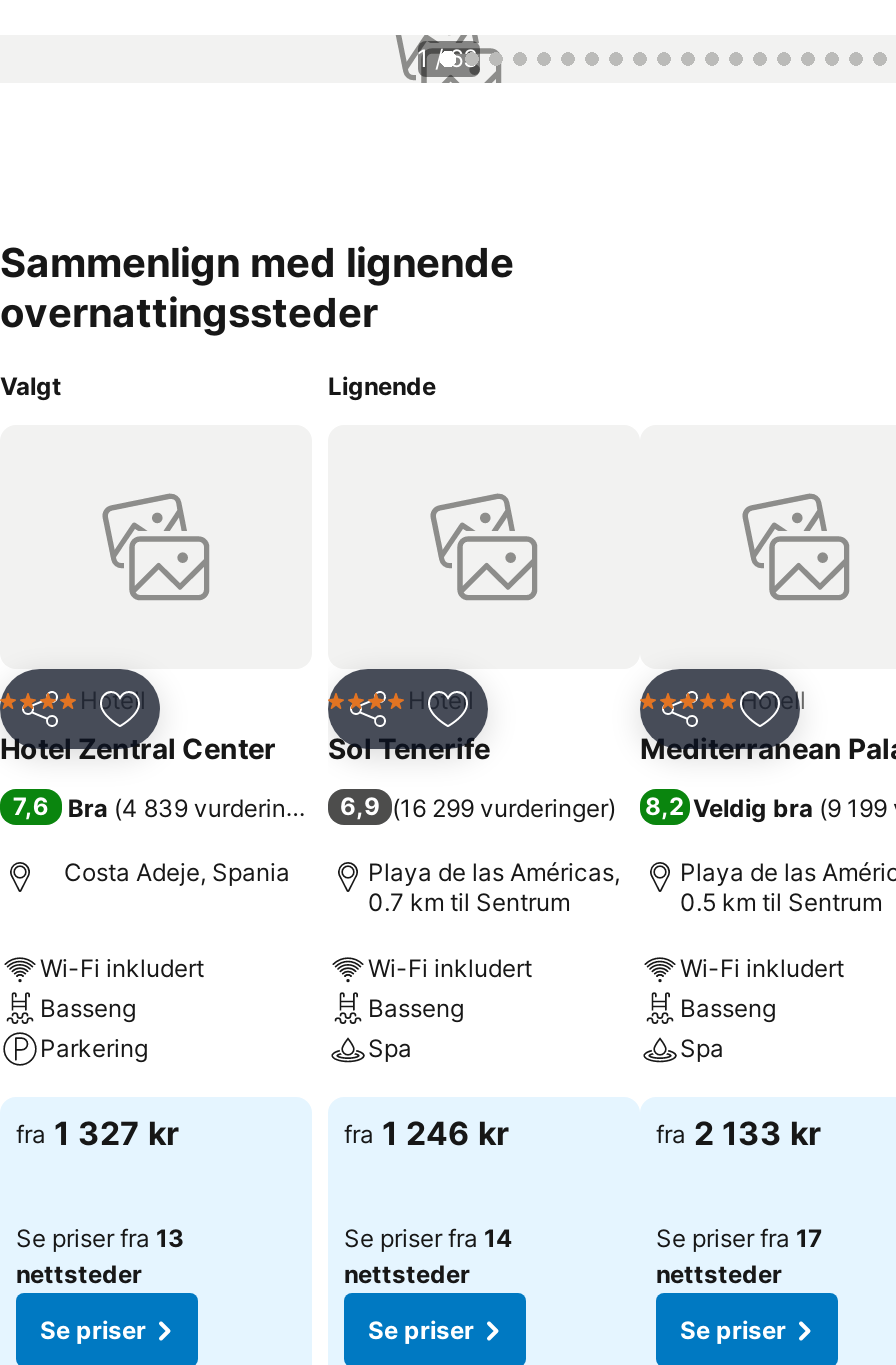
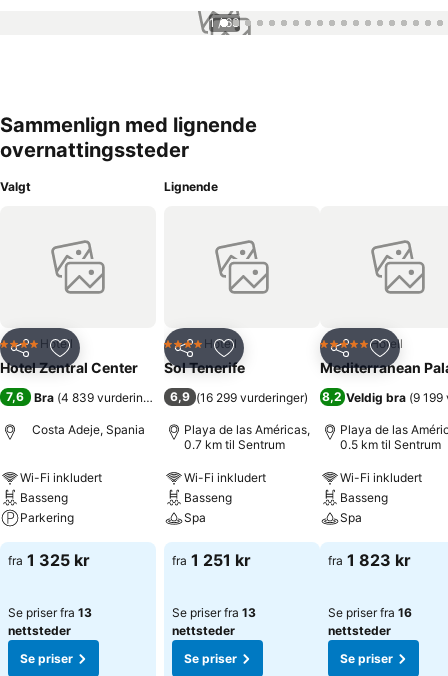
- fra 1 327 kr
+ fra 1 325 kr

- fra 1 246 kr
+ fra 1 251 kr

- fra 2 133 kr
+ fra 1 823 kr

- Se priser fra 14
+ Se priser fra 13

- Se priser fra 17
+ Se priser fra 16
